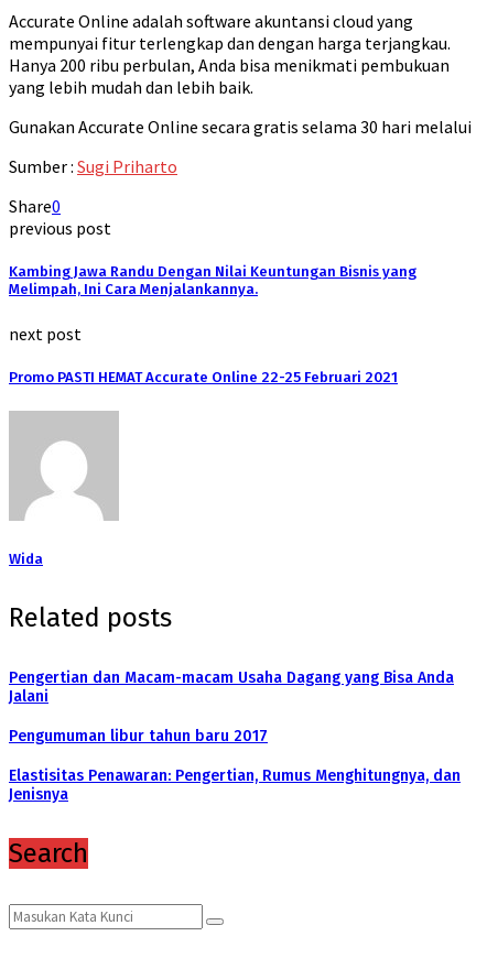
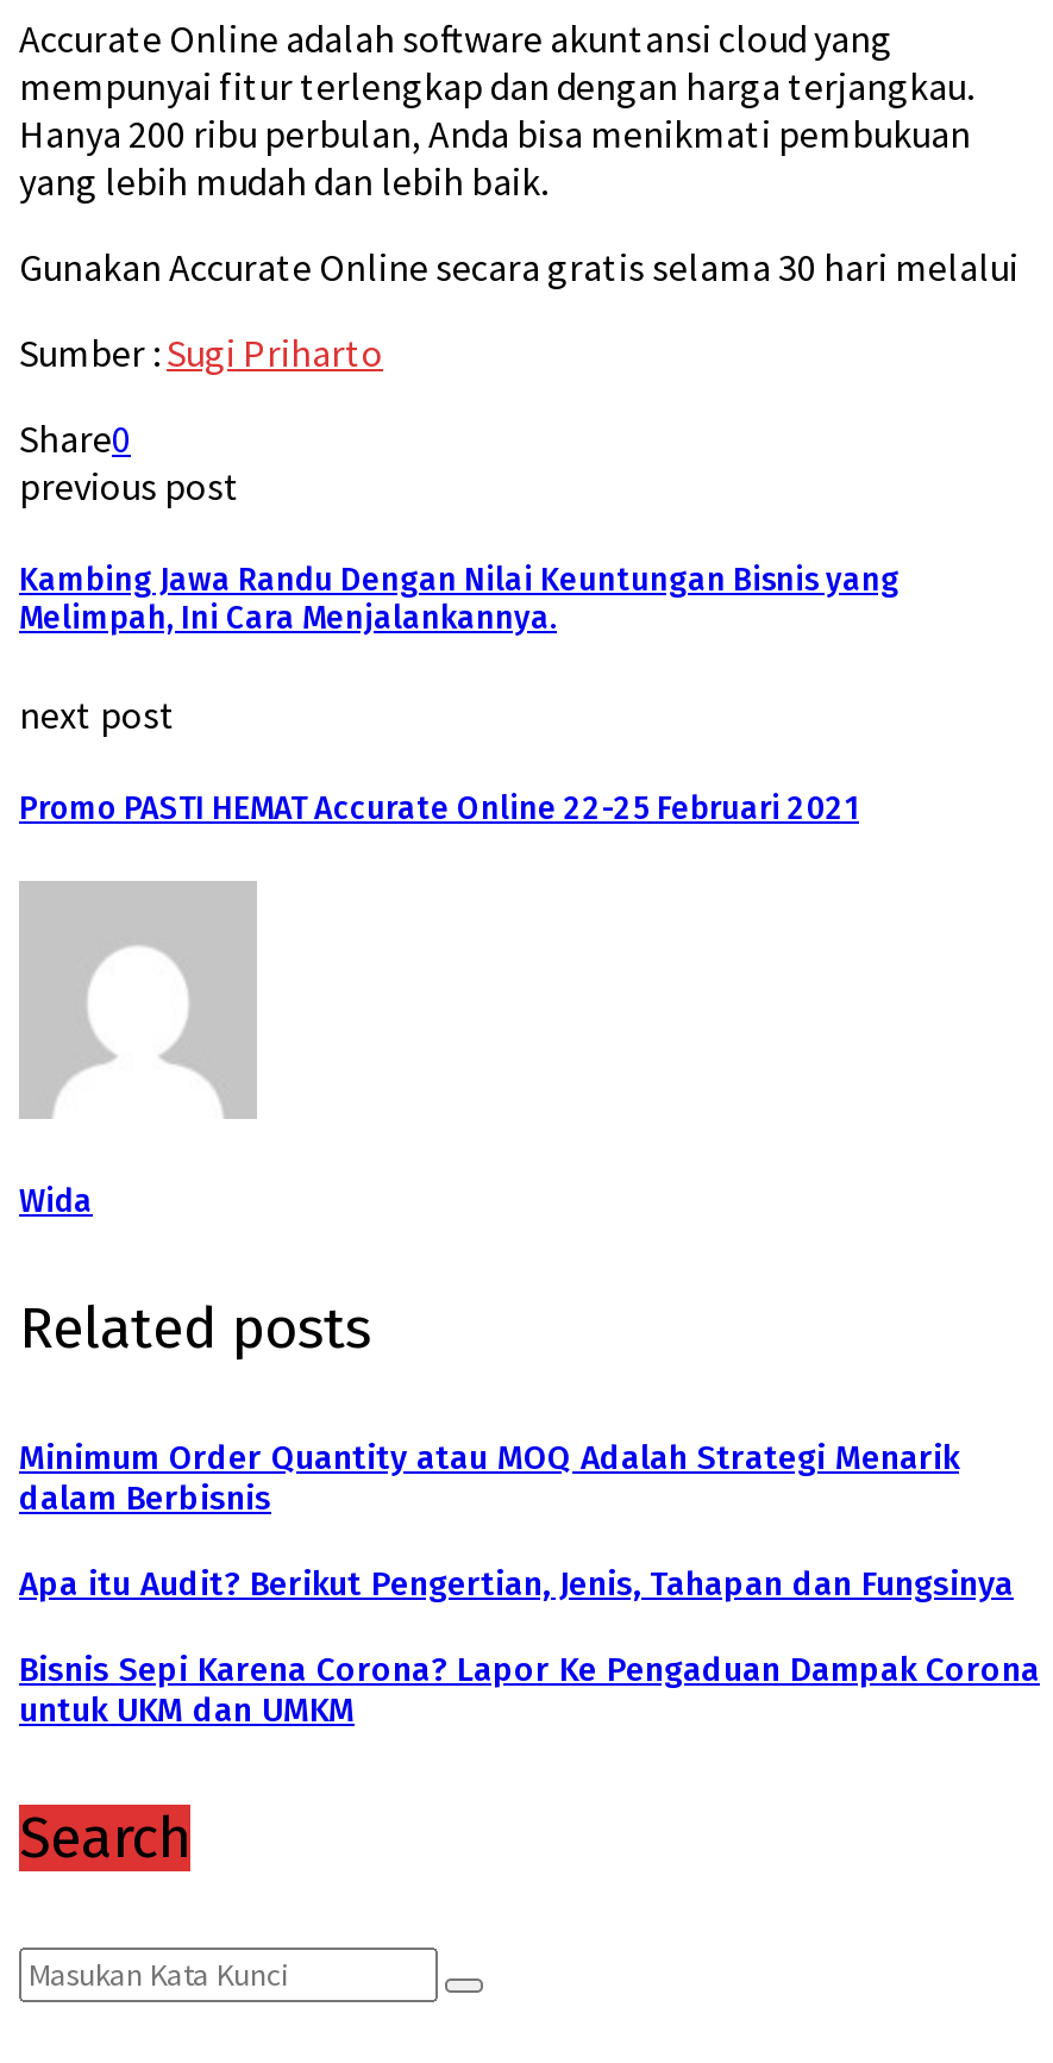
- Pengertian dan Macam-macam Usaha Dagang yang Bisa Anda
- Jalani
+ Minimum Order Quantity atau MOQ Adalah Strategi Menarik
+ dalam Berbisnis

- Pengumuman libur tahun baru 2017
+ Apa itu Audit? Berikut Pengertian, Jenis, Tahapan dan Fungsinya

- Elastisitas Penawaran: Pengertian, Rumus Menghitungnya, dan
- Jenisnya
+ Bisnis Sepi Karena Corona? Lapor Ke Pengaduan Dampak Corona
+ untuk UKM dan UMKM
